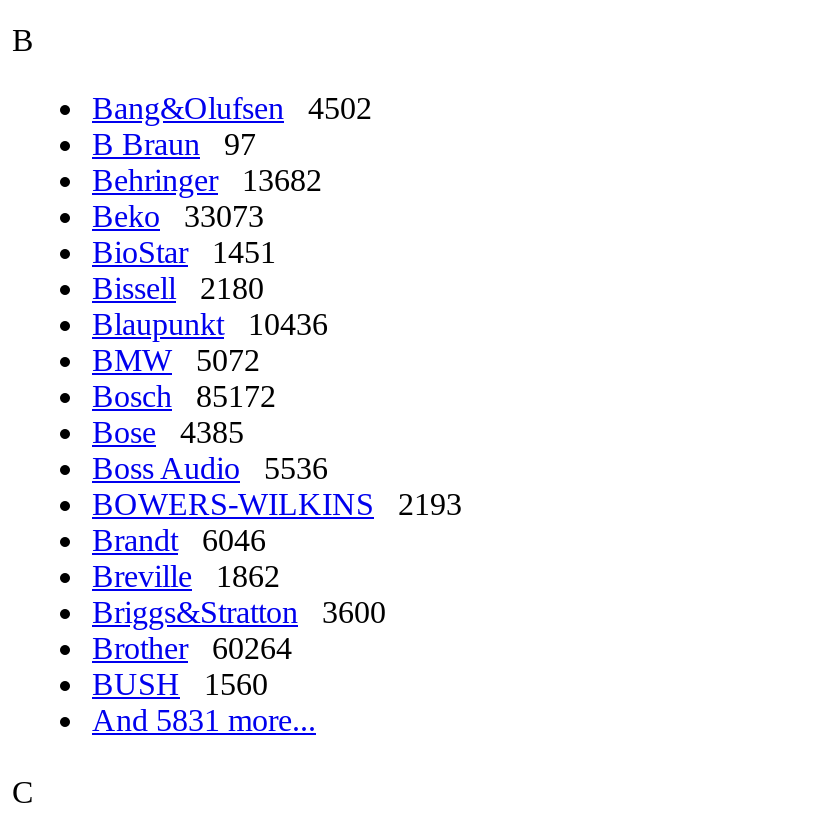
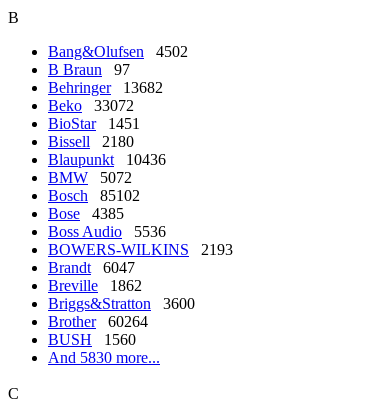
- Beko 33073
+ Beko 33072

- Bosch 85172
+ Bosch 85102

- Brandt 6046
+ Brandt 6047

- And 5831 more...
+ And 5830 more...
